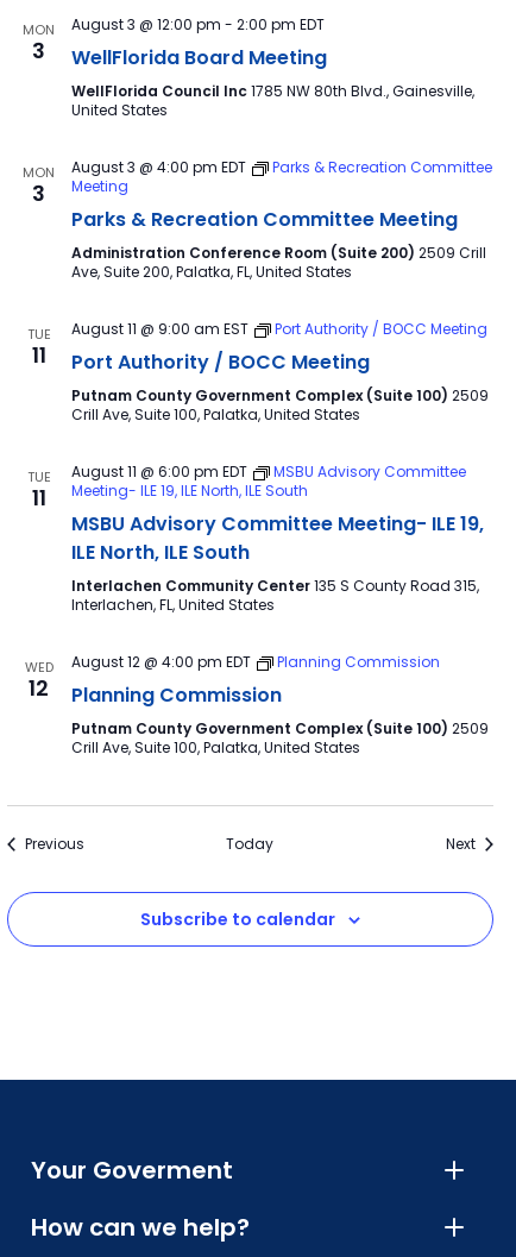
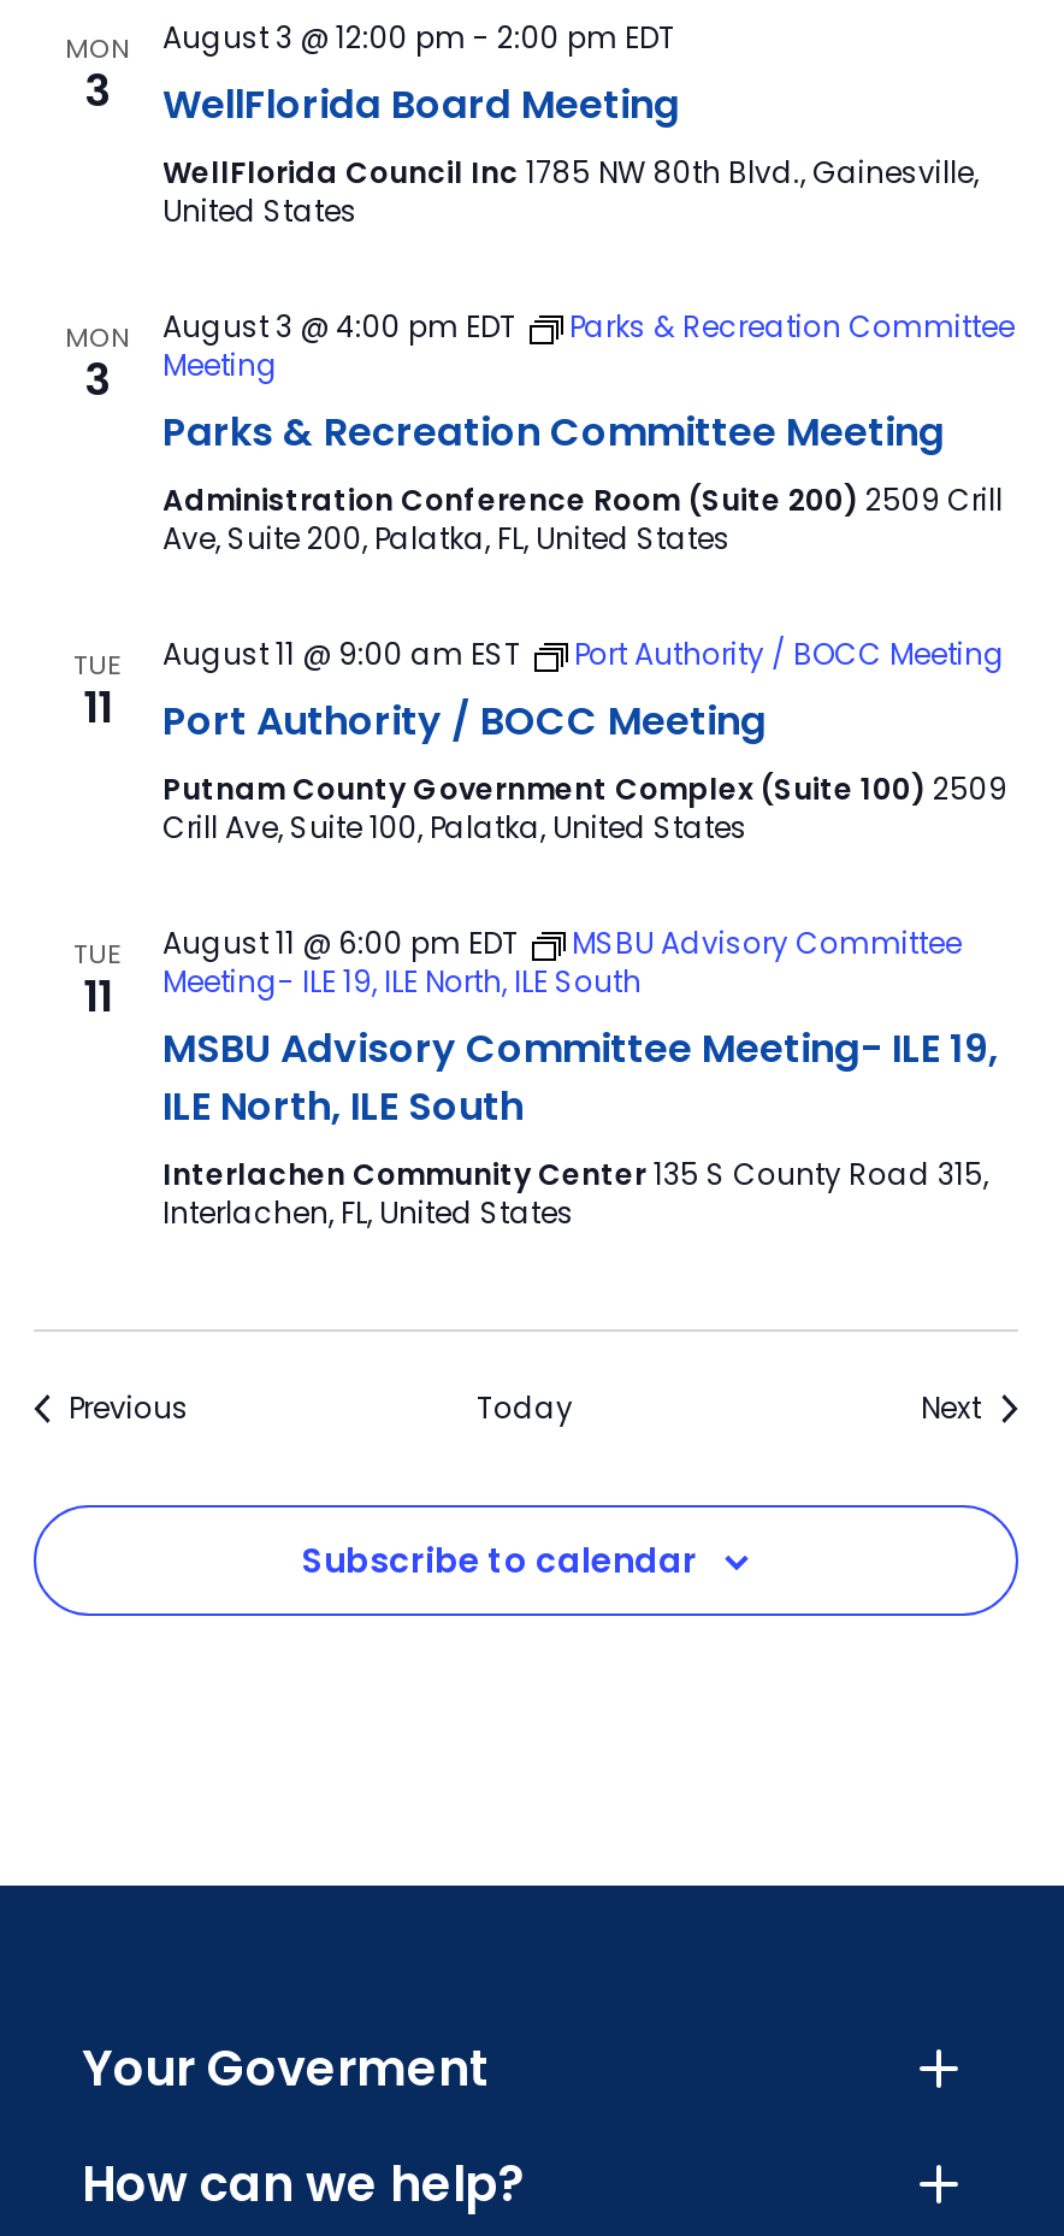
- WED
- 12

- August 12 @ 4:00 pm EDT
- Planning Commission
- Planning Commission
- Putnam County Government Complex (Suite 100) 2509
- Crill Ave, Suite 100, Palatka, United States
